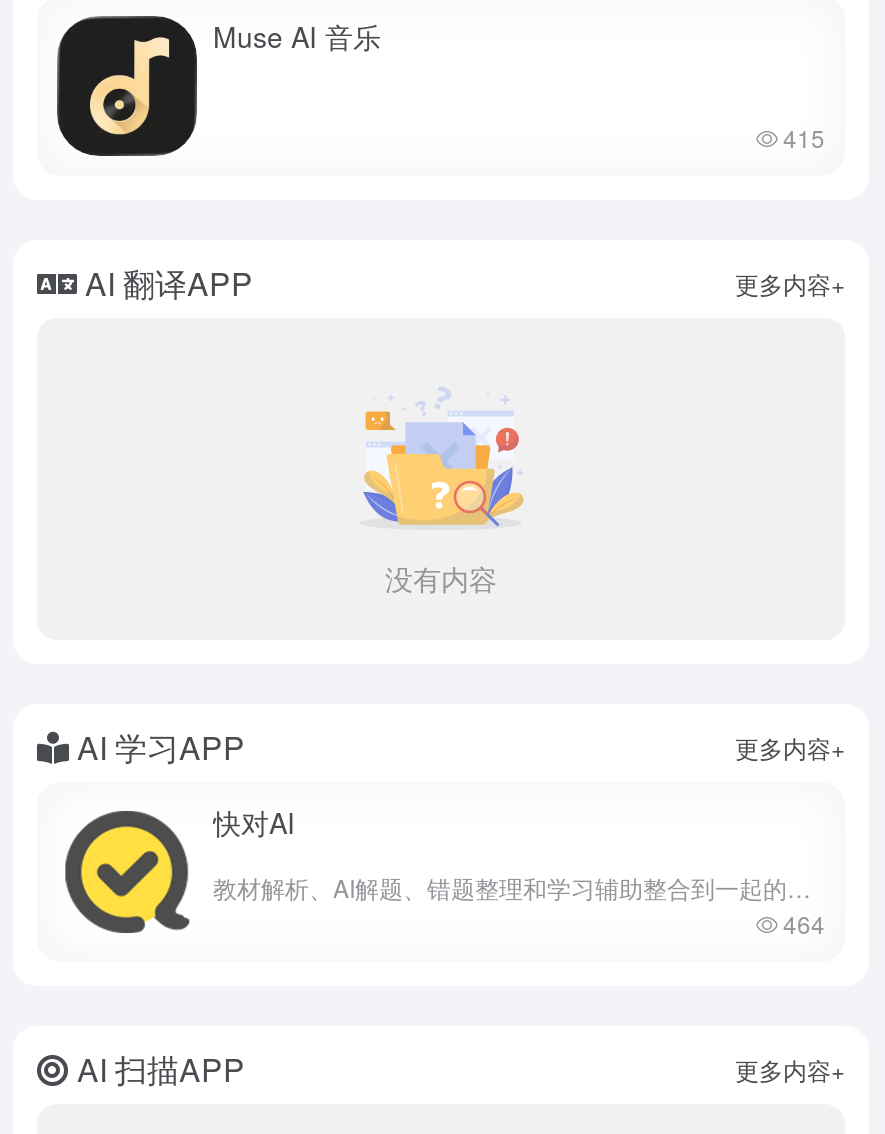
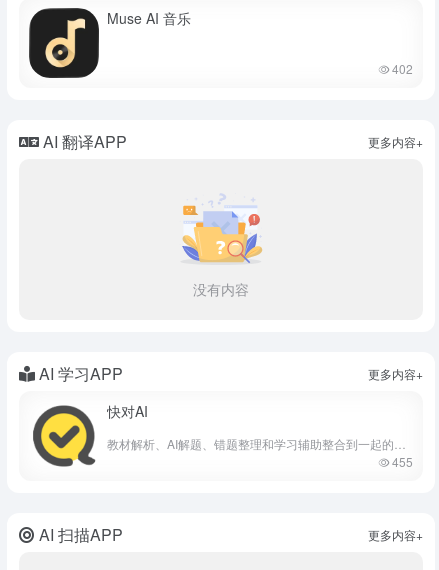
- 415
+ 402

- 464
+ 455
